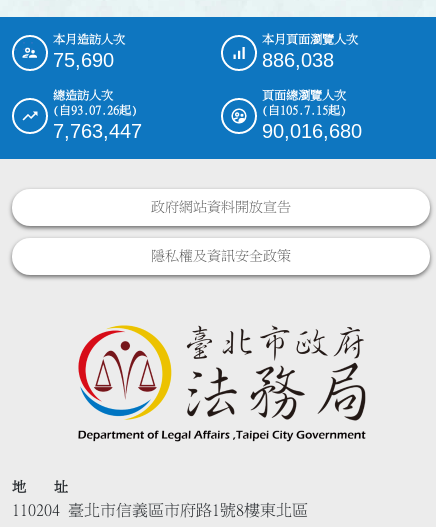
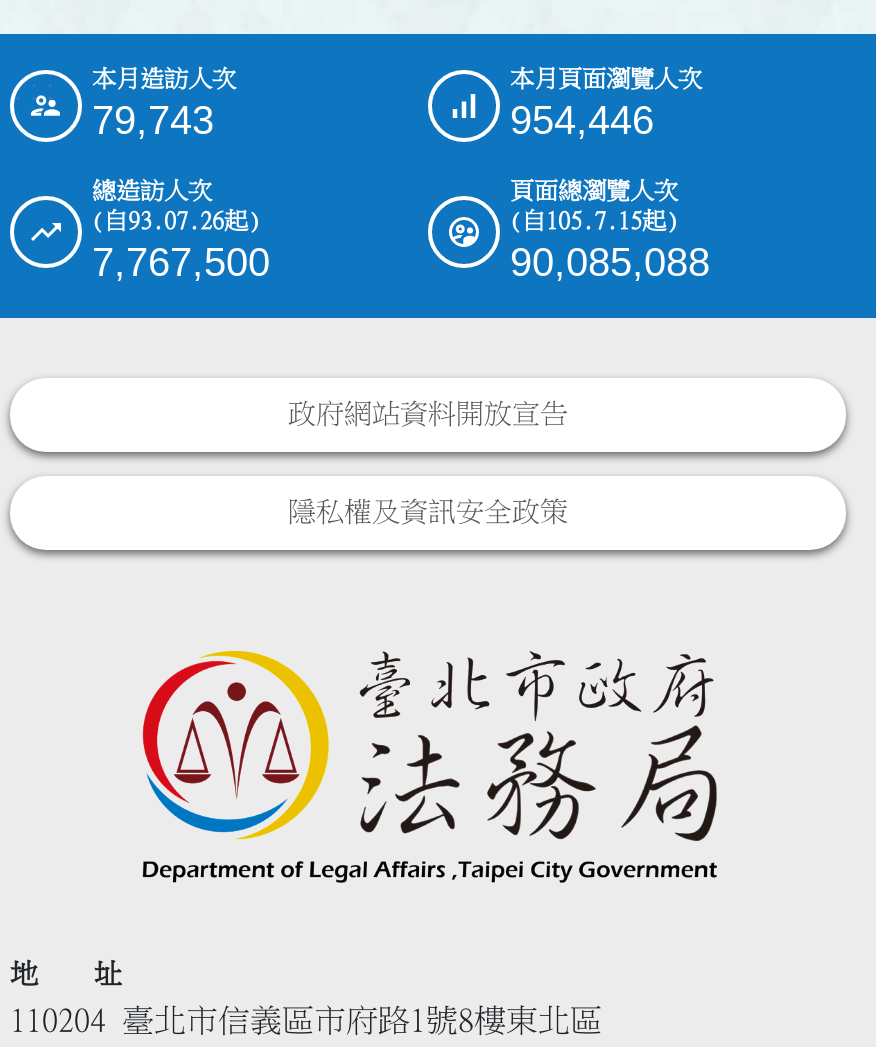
- 75,690
+ 79,743

- 886,038
+ 954,446

- 7,763,447
+ 7,767,500

- 90,016,680
+ 90,085,088
